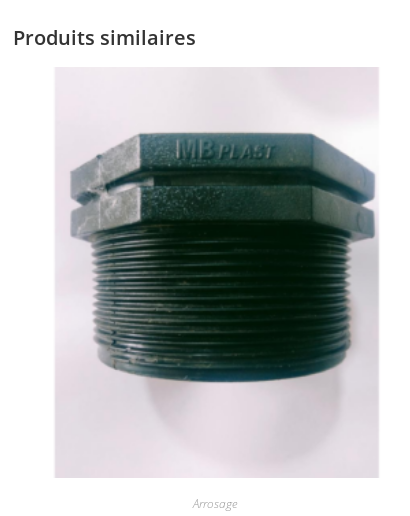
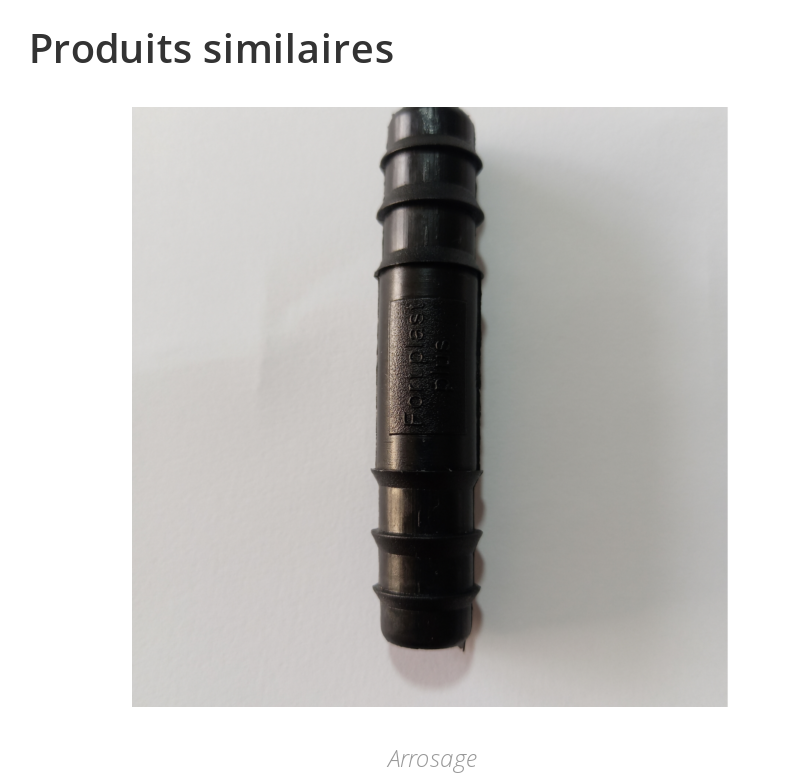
- [image]
+ [image]
